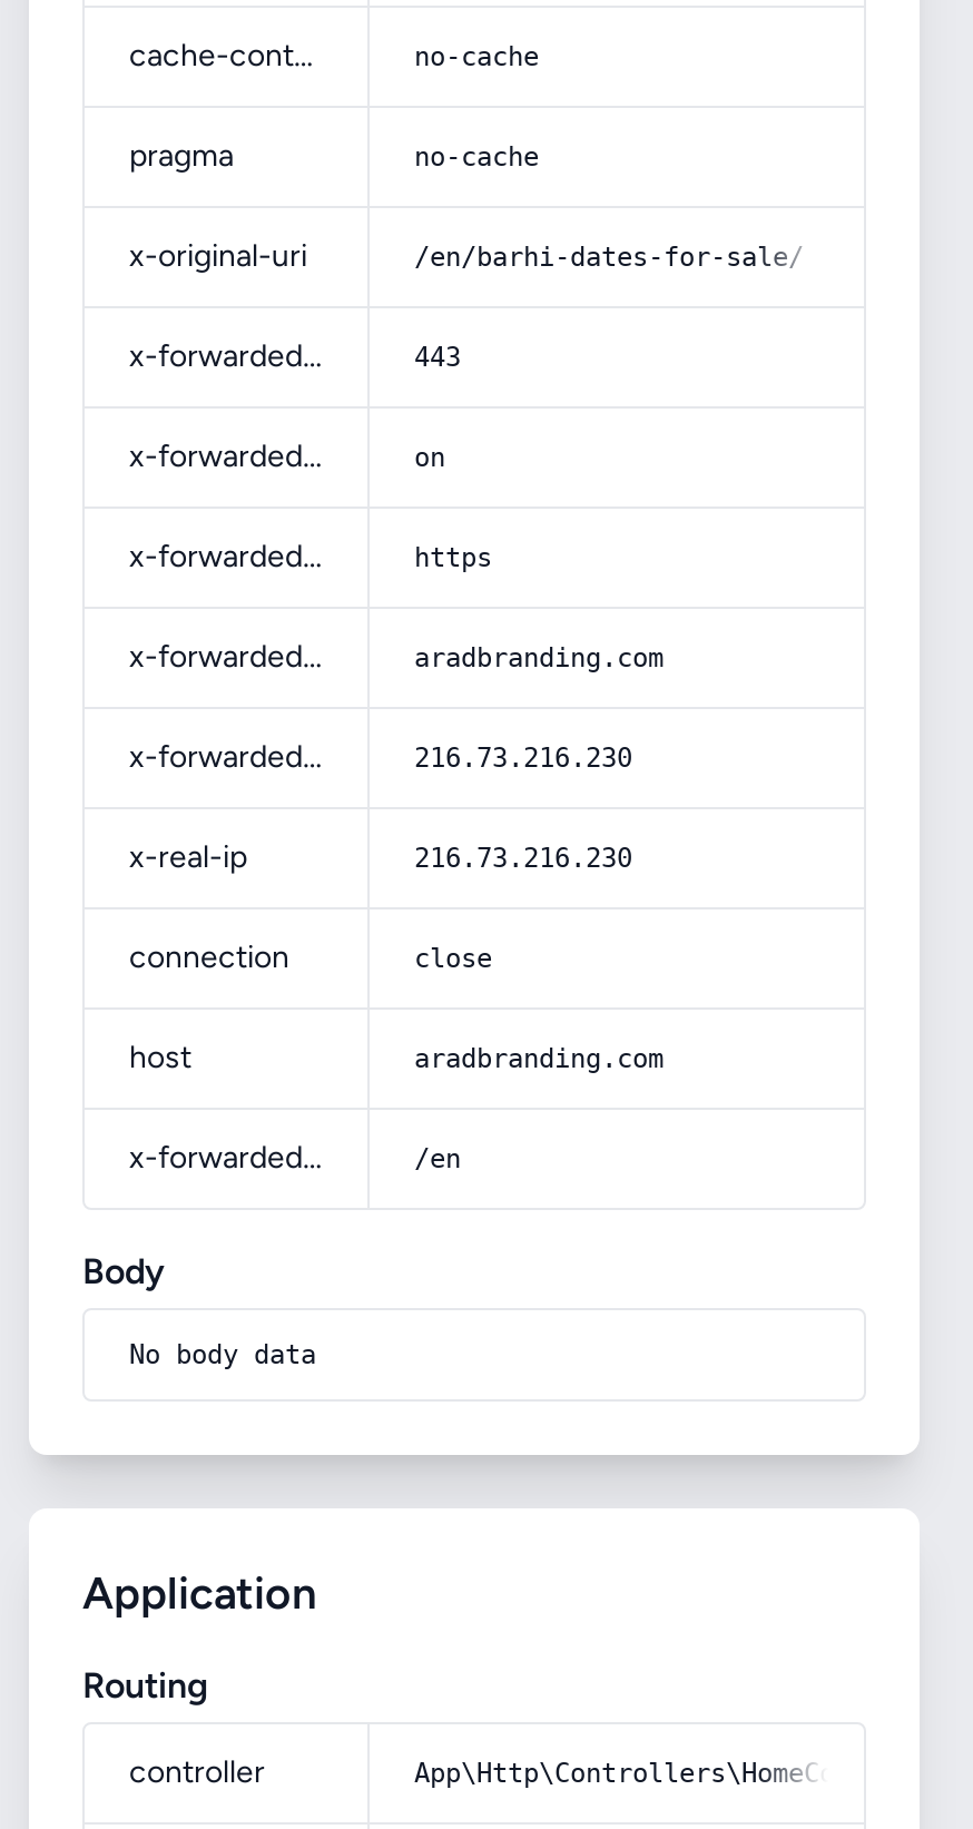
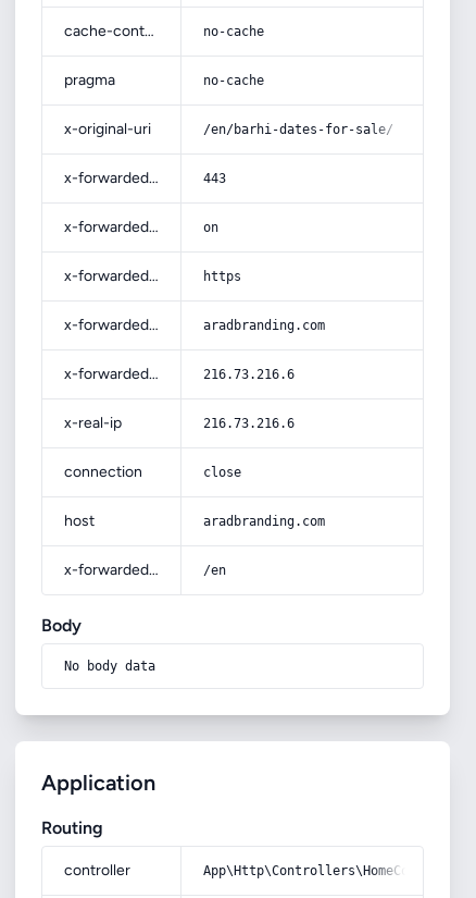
- 216.73.216.230
+ 216.73.216.6

- 216.73.216.230
+ 216.73.216.6
